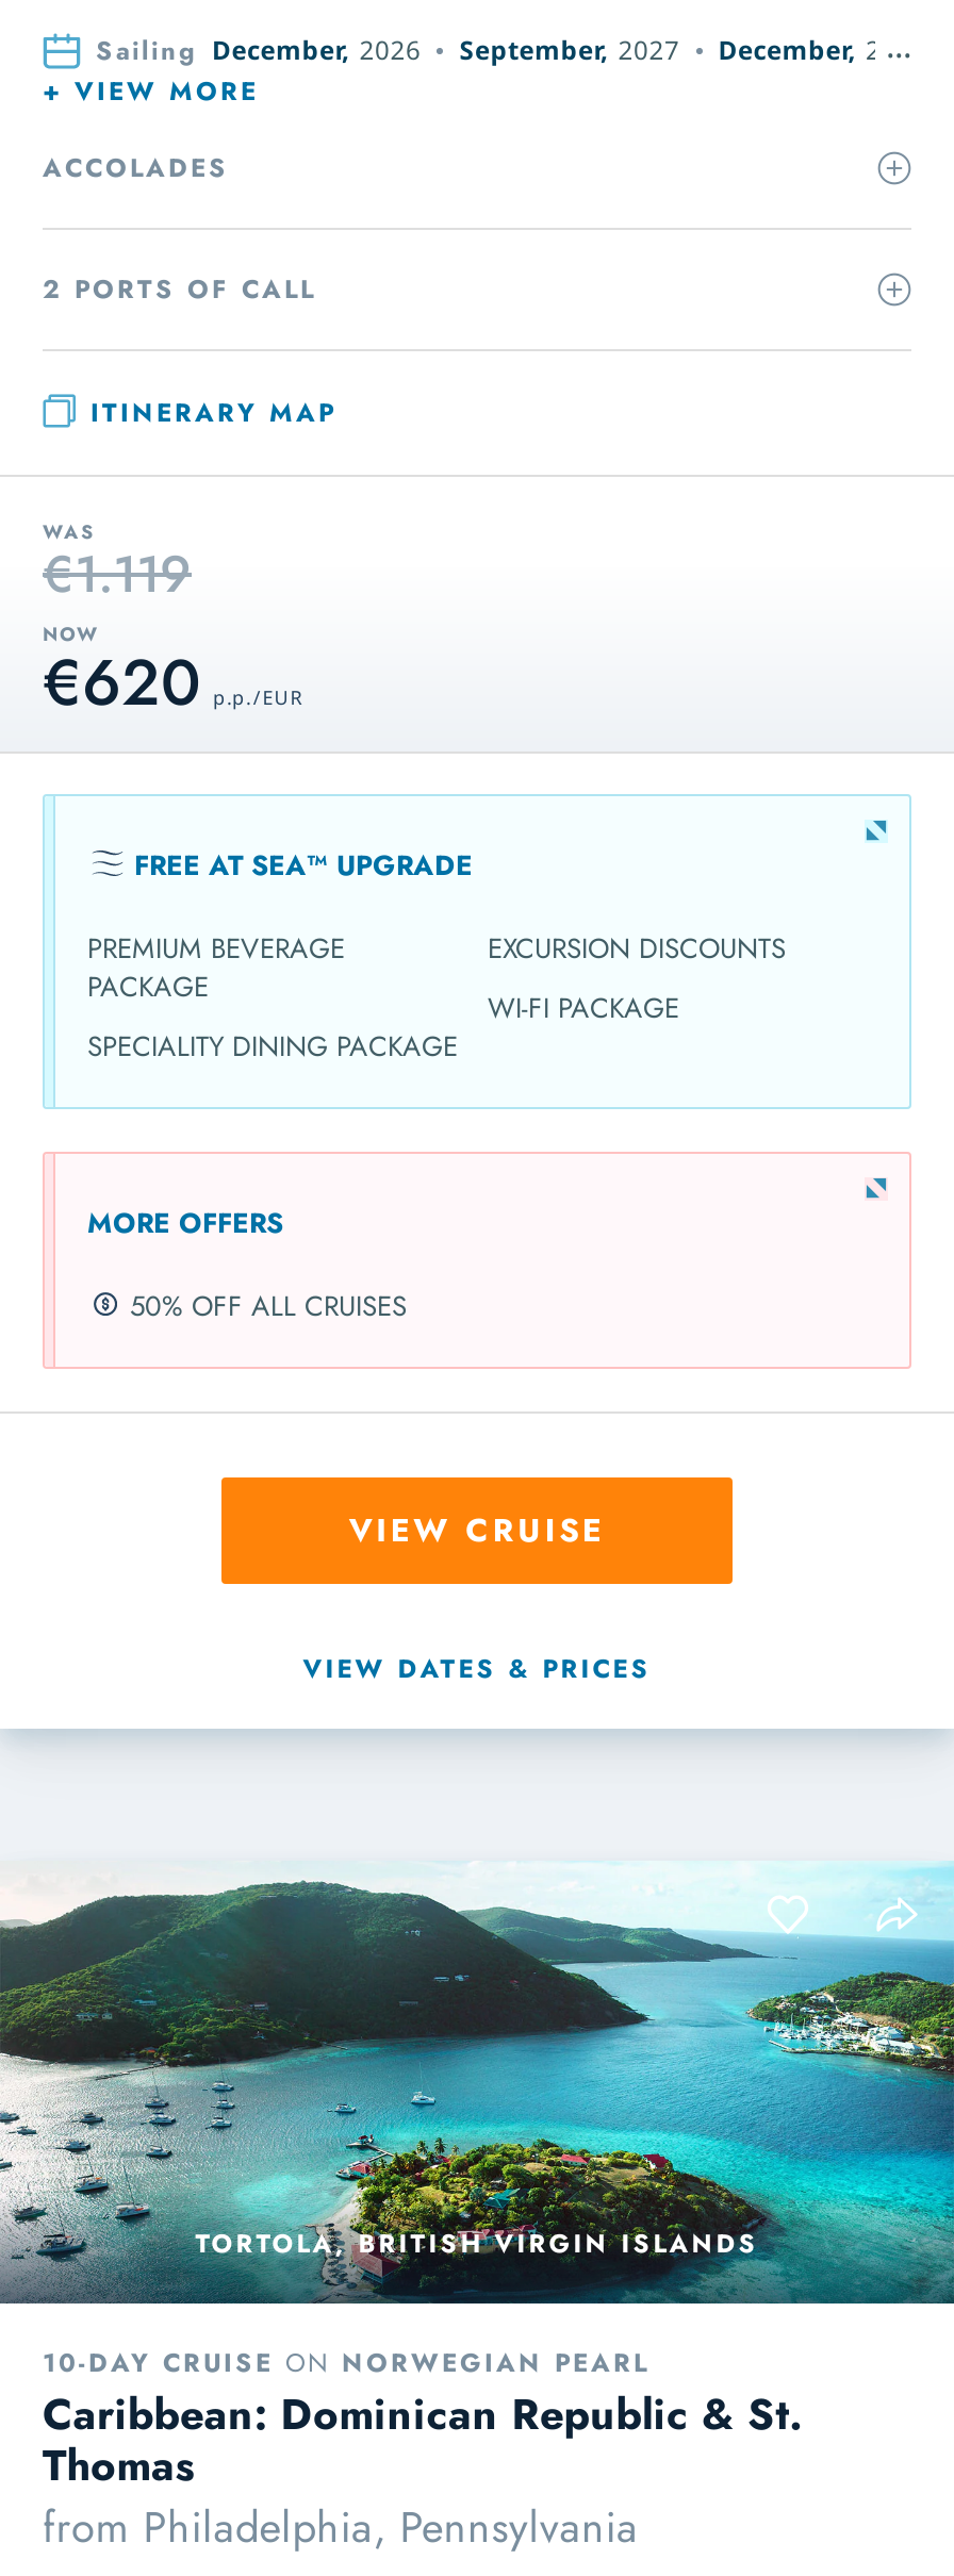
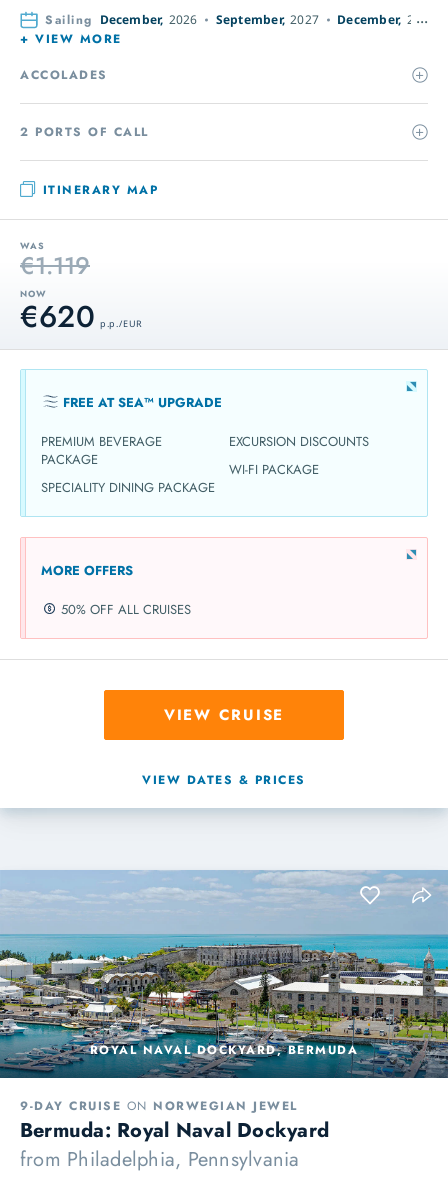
- [image]
- TORTOLA, BRITISH VIRGIN ISLANDS
+ [image]
+ ROYAL NAVAL DOCKYARD, BERMUDA

- 10-DAY CRUISE ON NORWEGIAN PEARL
- Caribbean: Dominican Republic & St.
- Thomas
+ 9-DAY CRUISE ON NORWEGIAN JEWEL
+ Bermuda: Royal Naval Dockyard
